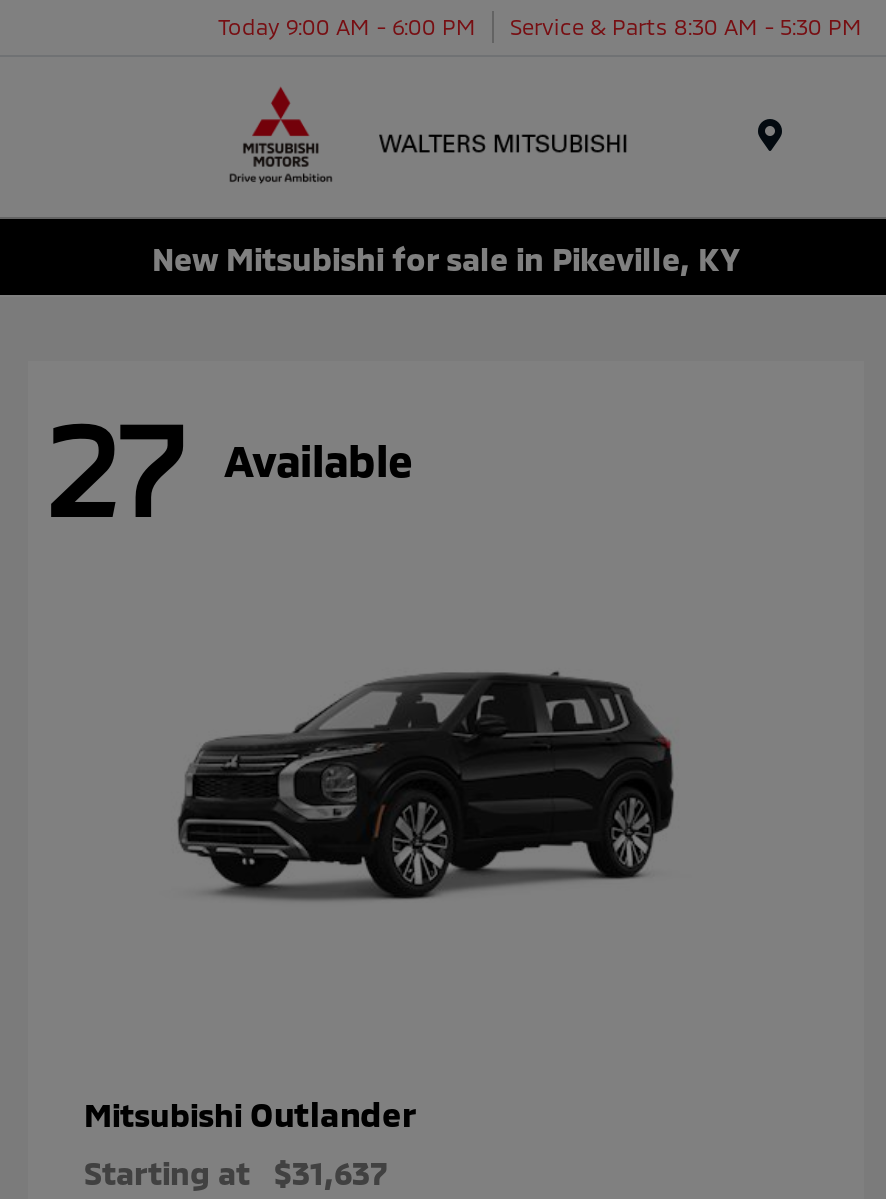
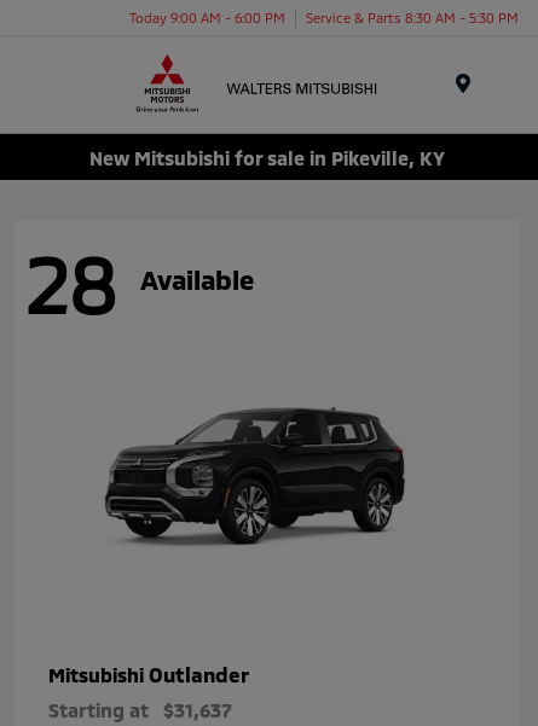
- 27 Available
+ 28 Available
